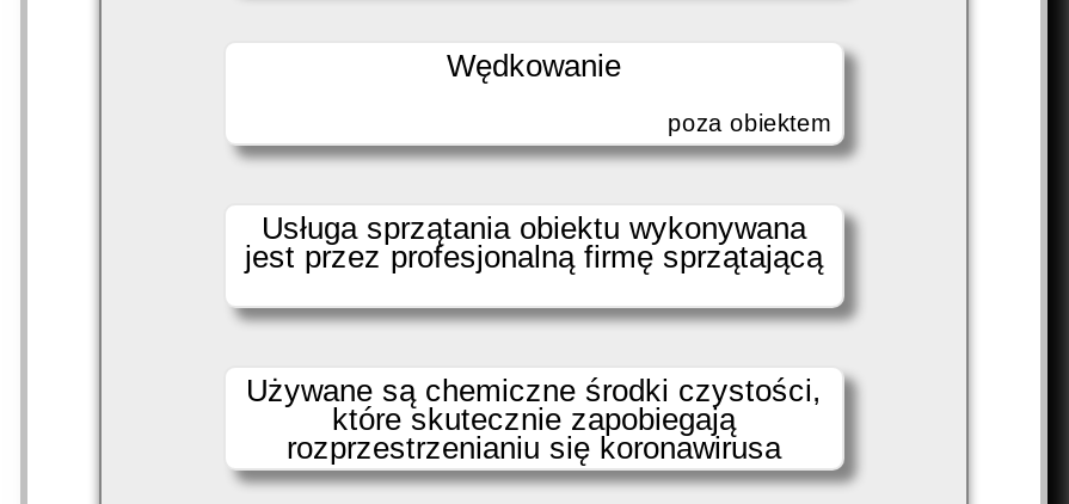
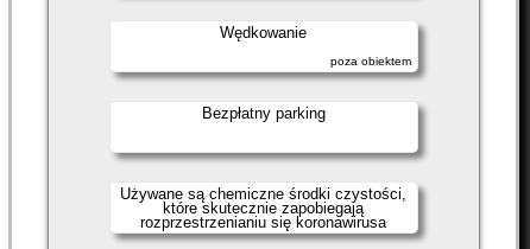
- Usługa sprzątania obiektu wykonywana
- jest przez profesjonalną firmę sprzątającą
+ Bezpłatny parking
